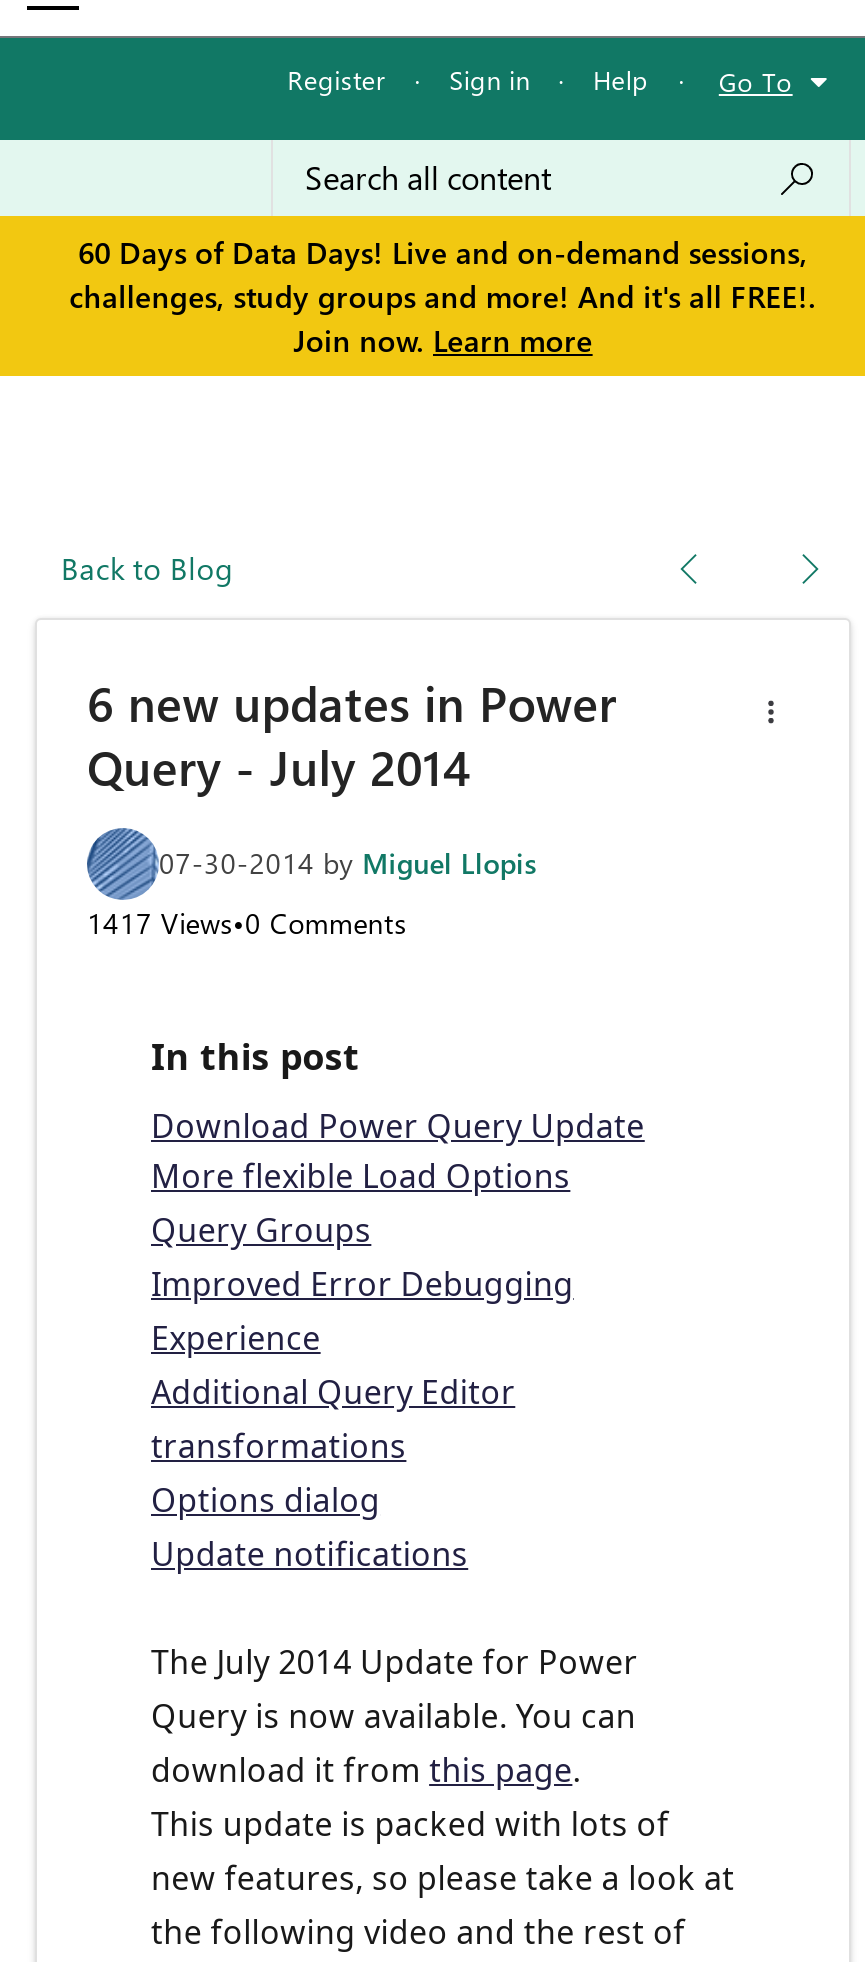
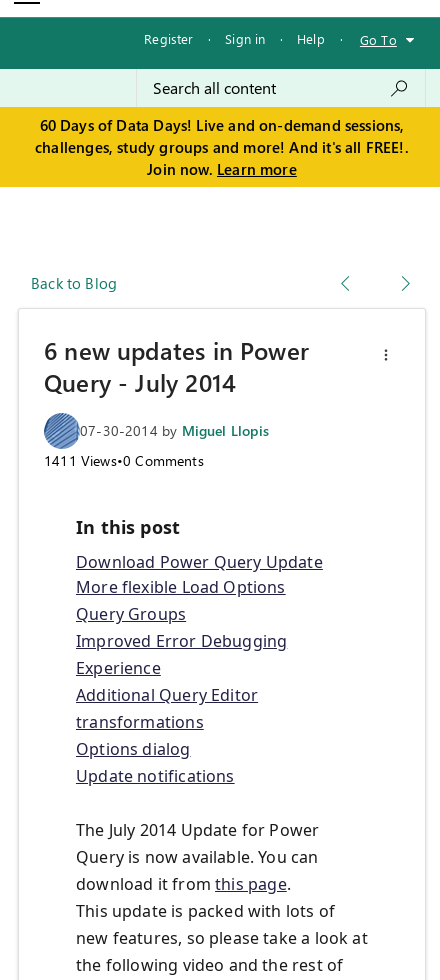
- 1417 Views•0 Comments
+ 1411 Views•0 Comments
